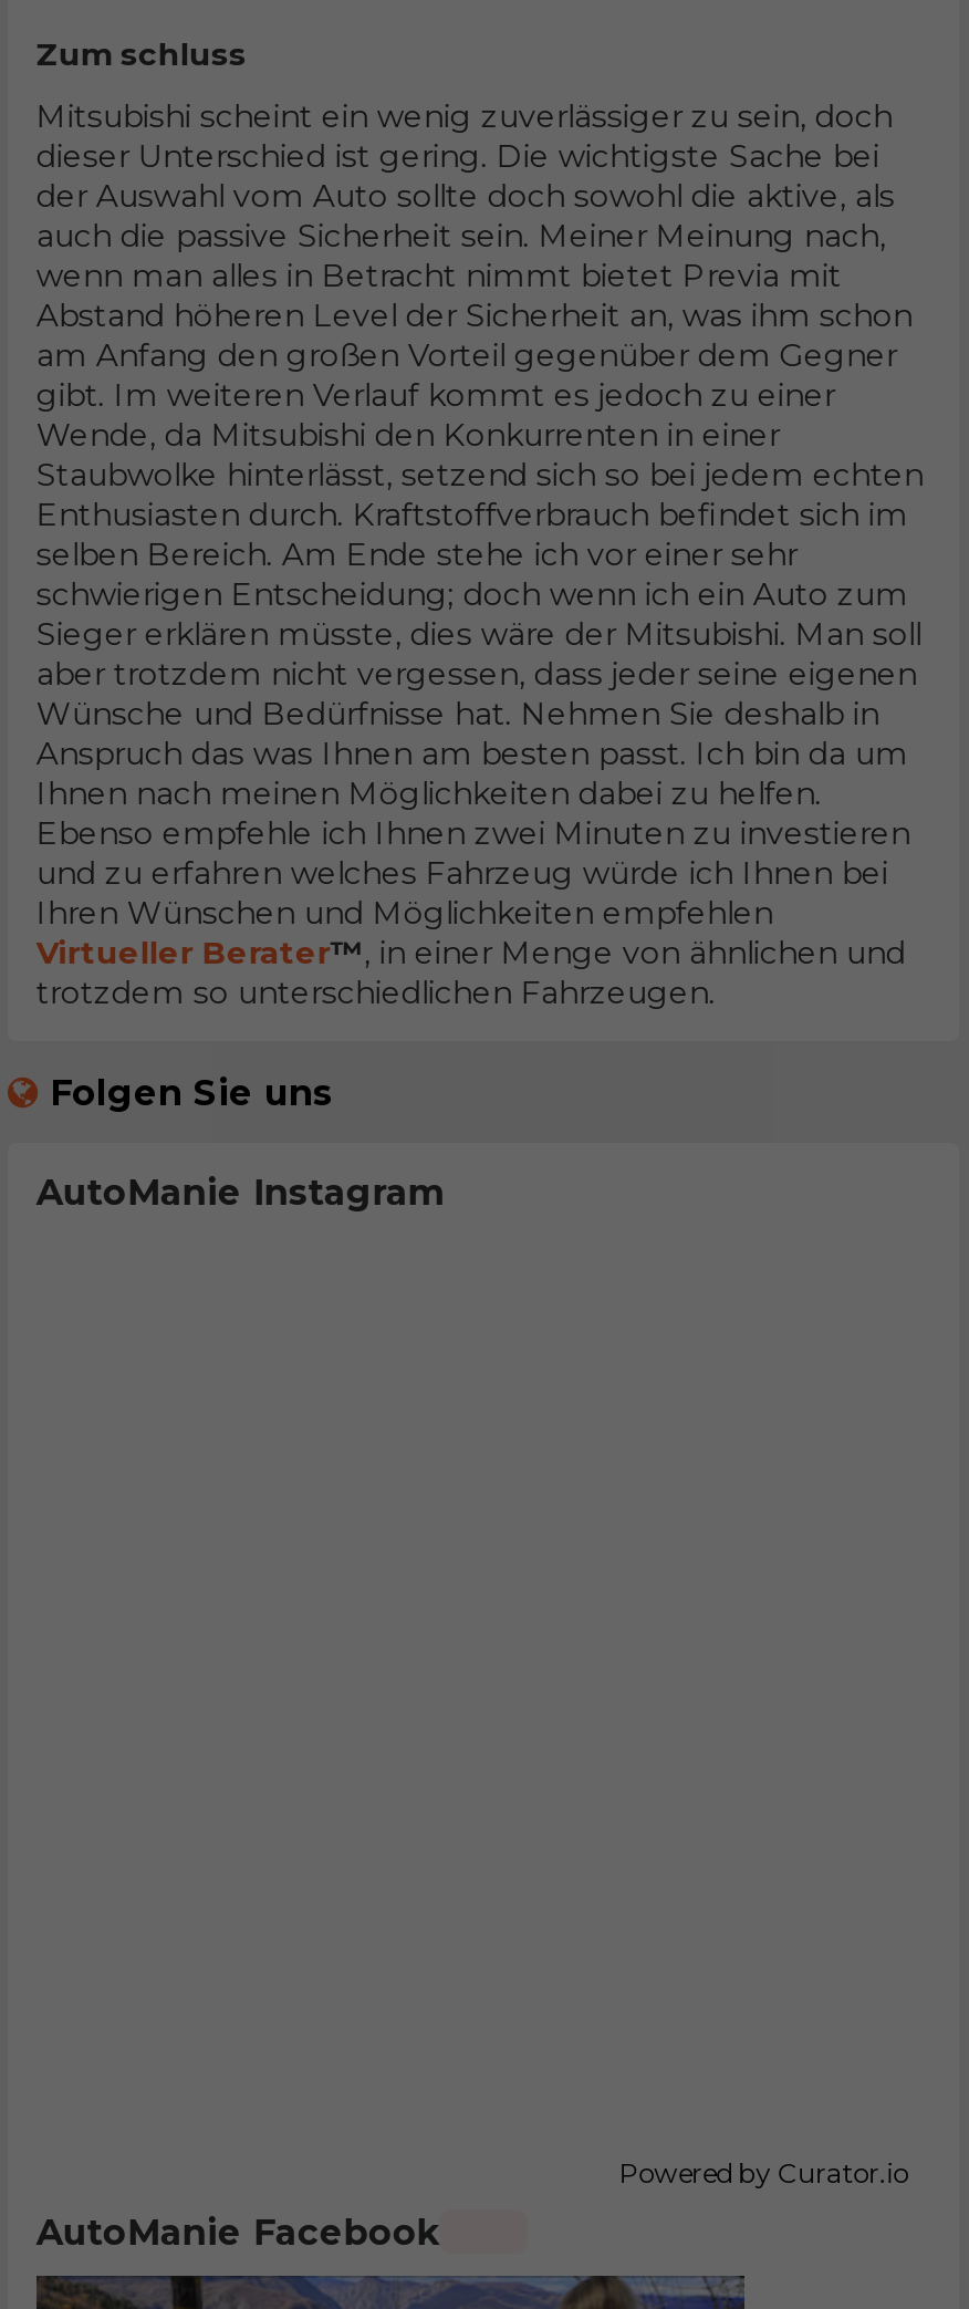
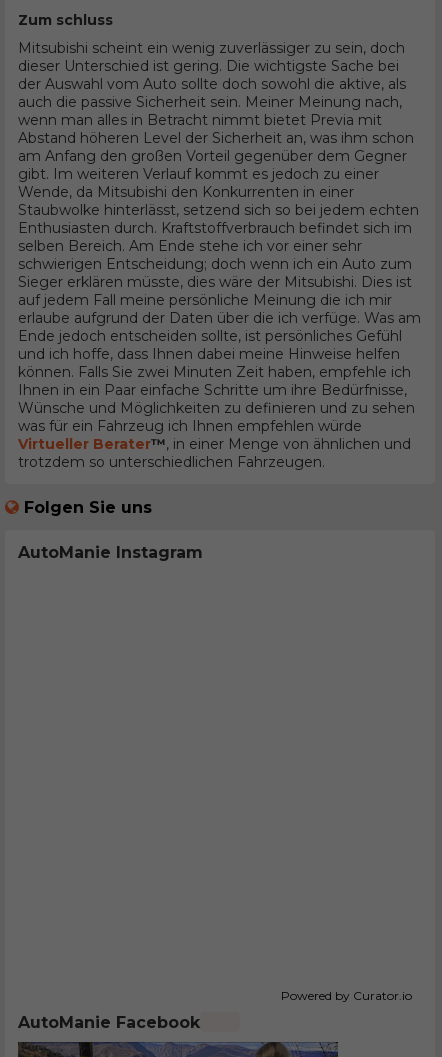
- Sieger erklären müsste, dies wäre der Mitsubishi. Man soll
- aber trotzdem nicht vergessen, dass jeder seine eigenen
- Wünsche und Bedürfnisse hat. Nehmen Sie deshalb in
- Anspruch das was Ihnen am besten passt. Ich bin da um
- Ihnen nach meinen Möglichkeiten dabei zu helfen.
- Ebenso empfehle ich Ihnen zwei Minuten zu investieren
- und zu erfahren welches Fahrzeug würde ich Ihnen bei
- Ihren Wünschen und Möglichkeiten empfehlen
+ Sieger erklären müsste, dies wäre der Mitsubishi. Dies ist
+ auf jedem Fall meine persönliche Meinung die ich mir
+ erlaube aufgrund der Daten über die ich verfüge. Was am
+ Ende jedoch entscheiden sollte, ist persönliches Gefühl
+ und ich hoffe, dass Ihnen dabei meine Hinweise helfen
+ können. Falls Sie zwei Minuten Zeit haben, empfehle ich
+ Ihnen in ein Paar einfache Schritte um ihre Bedürfnisse,
+ Wünsche und Möglichkeiten zu definieren und zu sehen
+ was für ein Fahrzeug ich Ihnen empfehlen würde
